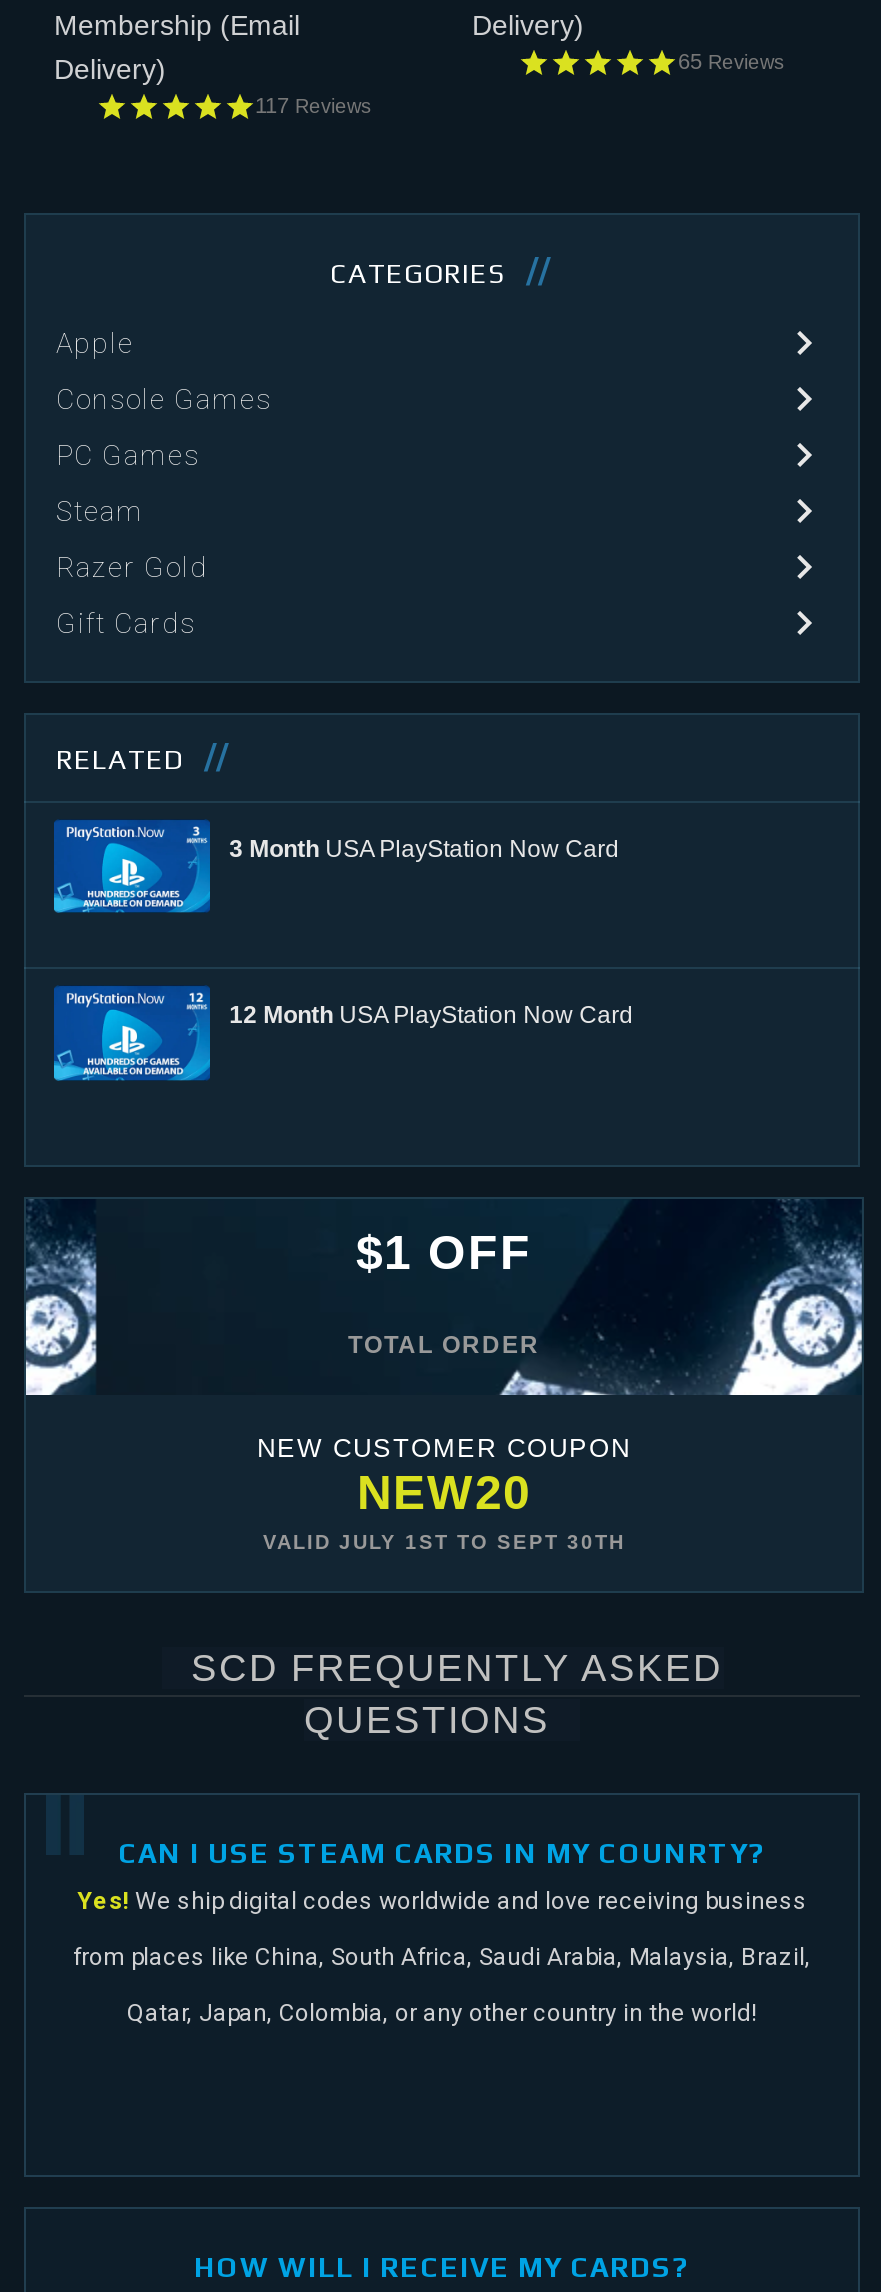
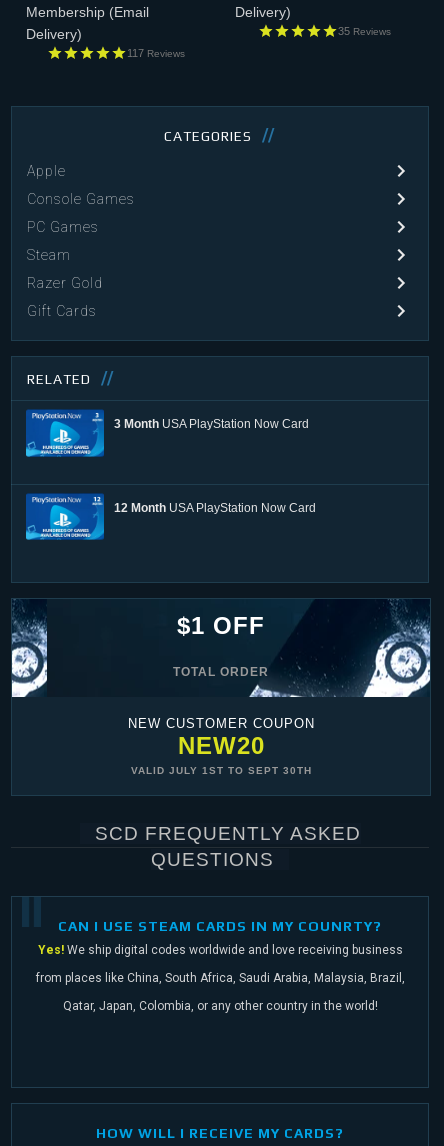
- 65 Reviews
+ 35 Reviews
